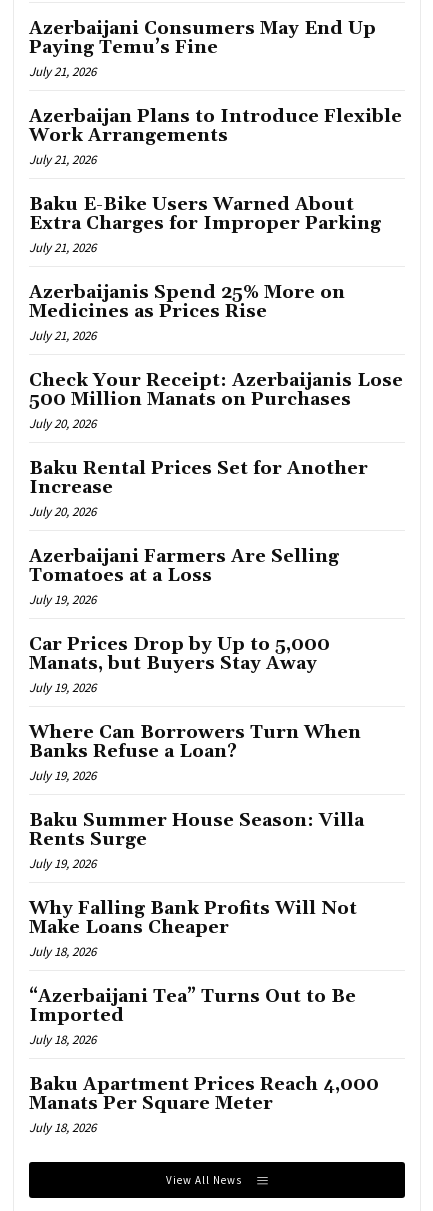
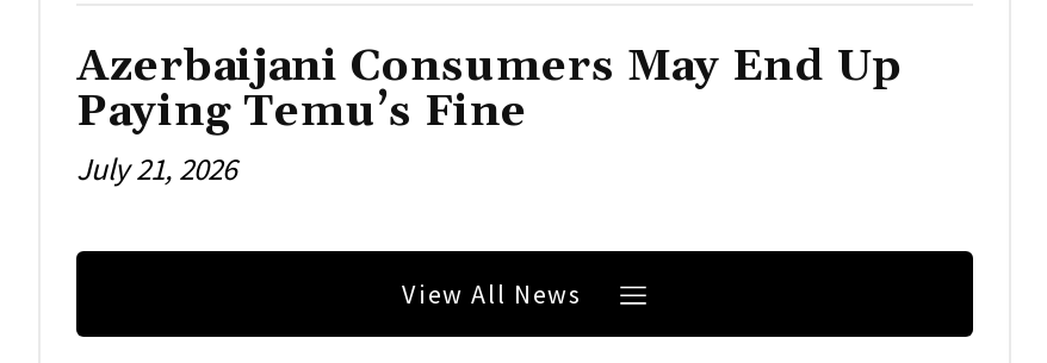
- Azerbaijan Plans to Introduce Flexible
- Work Arrangements
- July 21, 2026
- Baku E-Bike Users Warned About
- Extra Charges for Improper Parking
- July 21, 2026
- Azerbaijanis Spend 25% More on
- Medicines as Prices Rise
- July 21, 2026
- Check Your Receipt: Azerbaijanis Lose
- 500 Million Manats on Purchases
- July 20, 2026
- Baku Rental Prices Set for Another
- Increase
- July 20, 2026
- Azerbaijani Farmers Are Selling
- Tomatoes at a Loss
- July 19, 2026
- Car Prices Drop by Up to 5,000
- Manats, but Buyers Stay Away
- July 19, 2026
- Where Can Borrowers Turn When
- Banks Refuse a Loan?
- July 19, 2026
- Baku Summer House Season: Villa
- Rents Surge
- July 19, 2026
- Why Falling Bank Profits Will Not
- Make Loans Cheaper
- July 18, 2026
- “Azerbaijani Tea” Turns Out to Be
- Imported
- July 18, 2026
- Baku Apartment Prices Reach 4,000
- Manats Per Square Meter
- July 18, 2026
